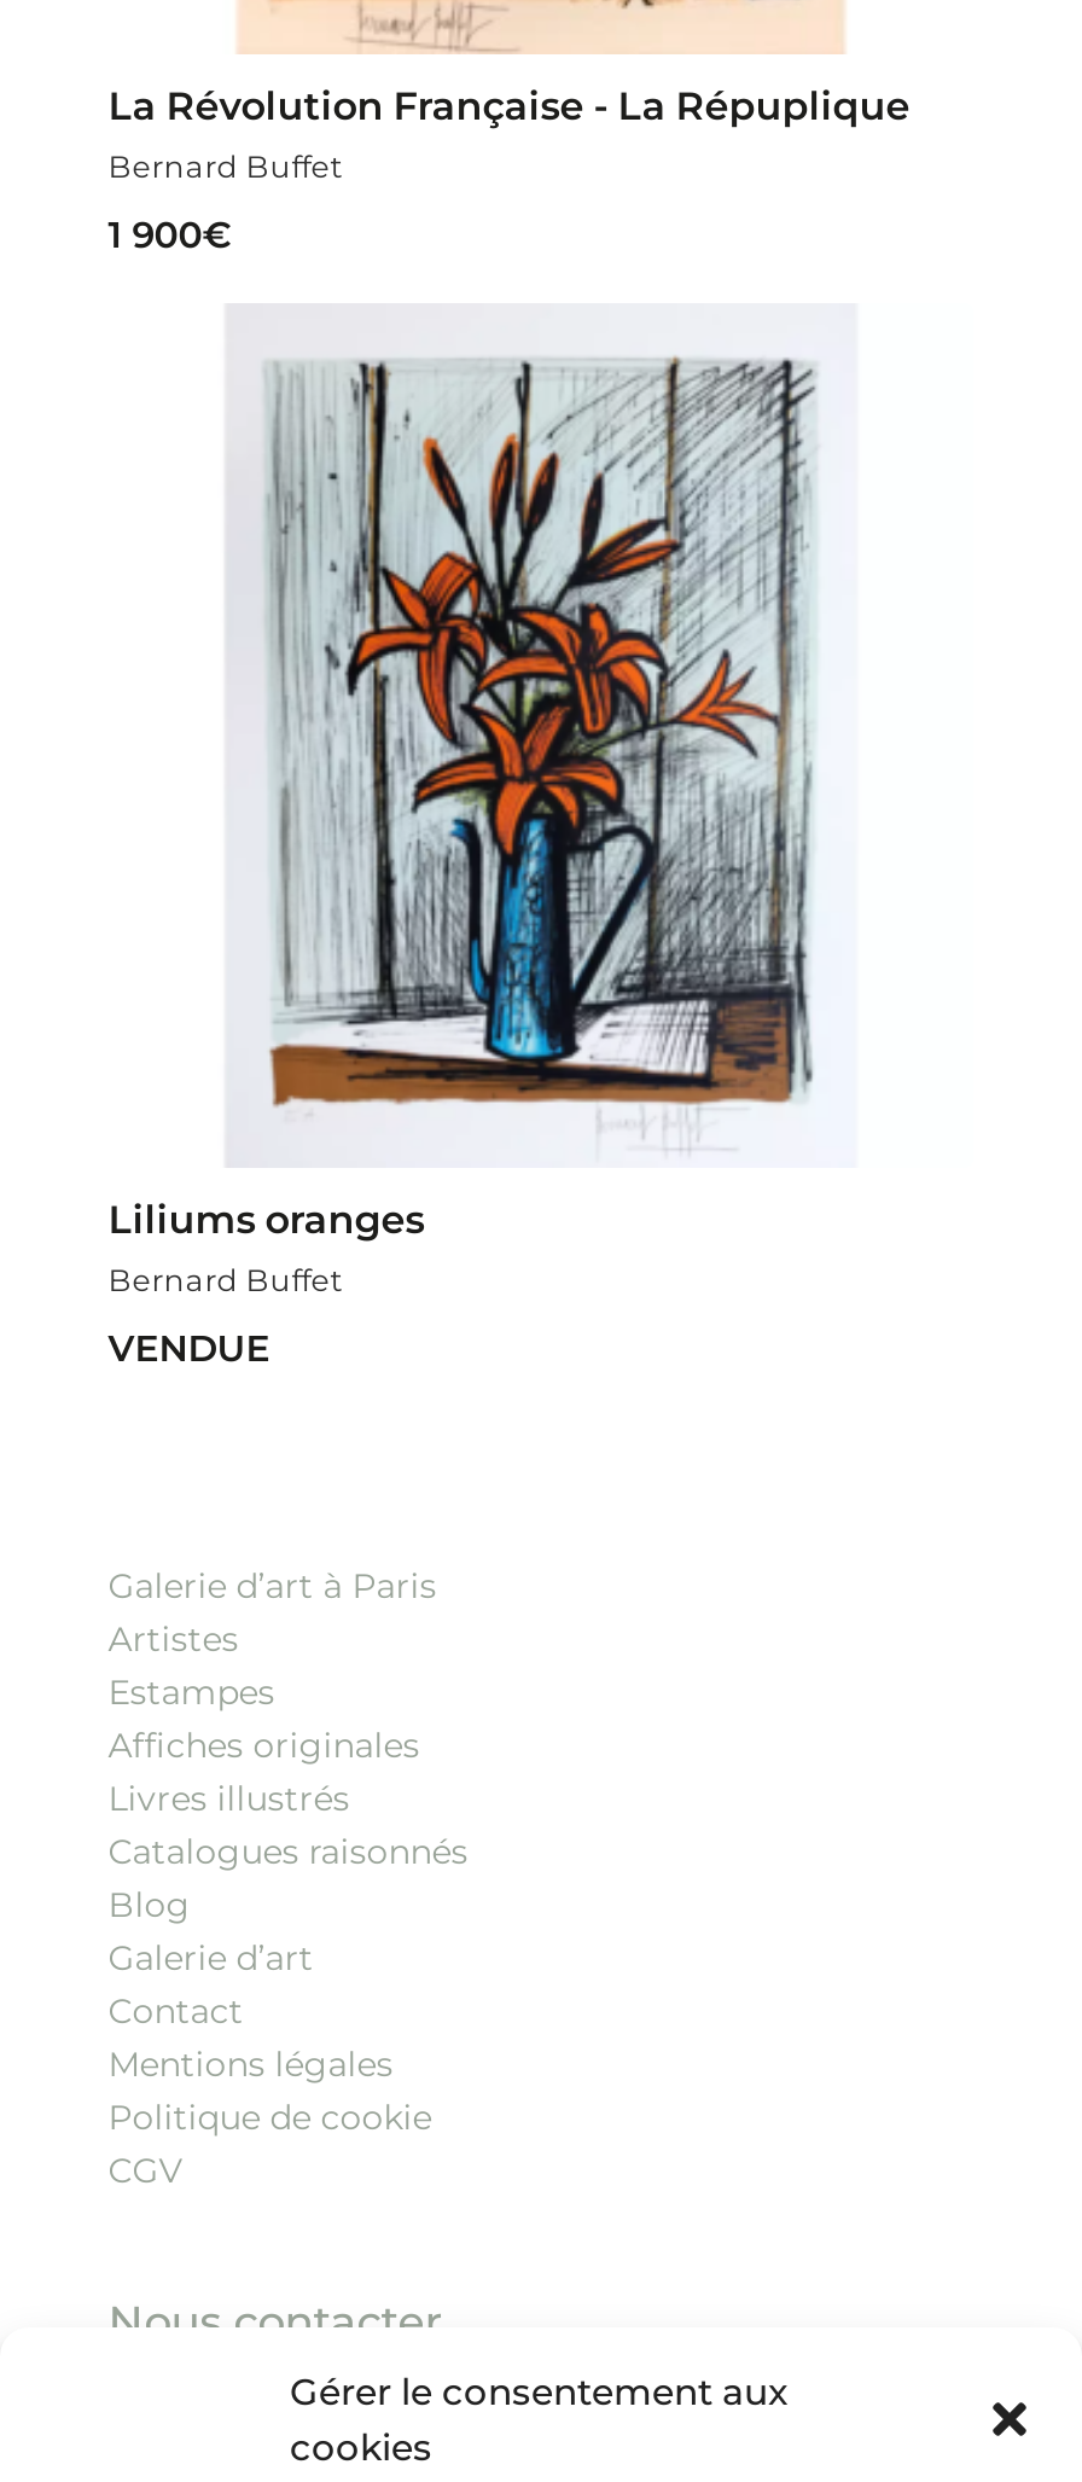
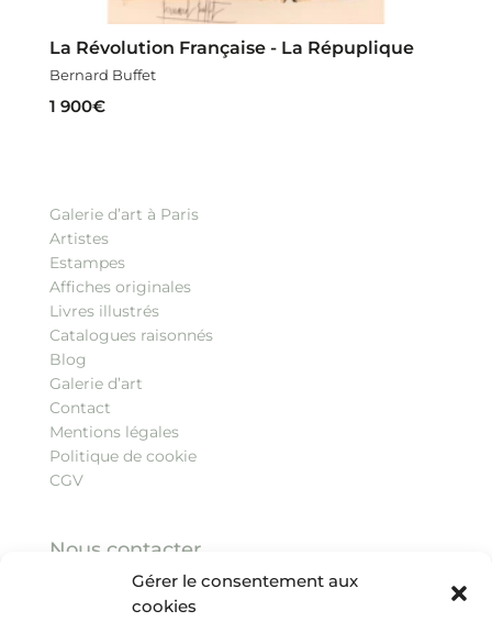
- [image]
- Liliums oranges
- Bernard Buffet
- VENDUE
